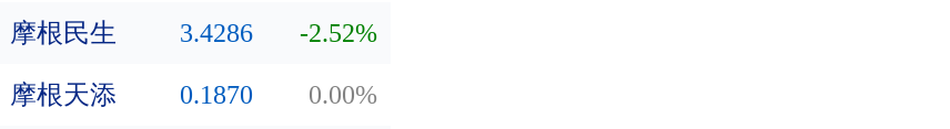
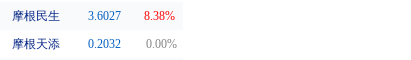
- 3.4286
+ 3.6027

- -2.52%
+ 8.38%

- 0.1870 0.00%
+ 0.2032 0.00%
